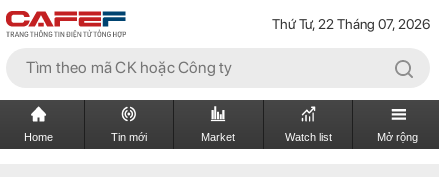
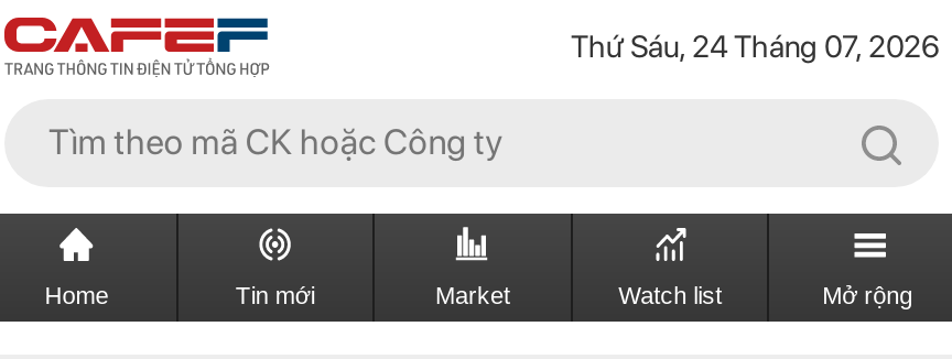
- Thứ Tư, 22 Tháng 07, 2026
+ Thứ Sáu, 24 Tháng 07, 2026
